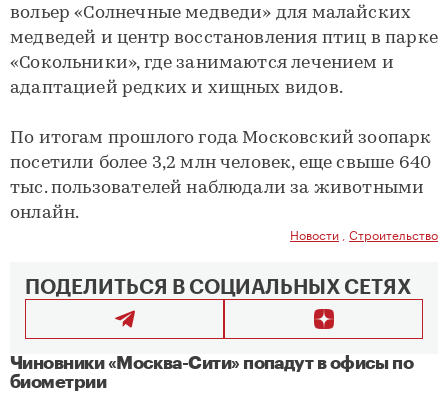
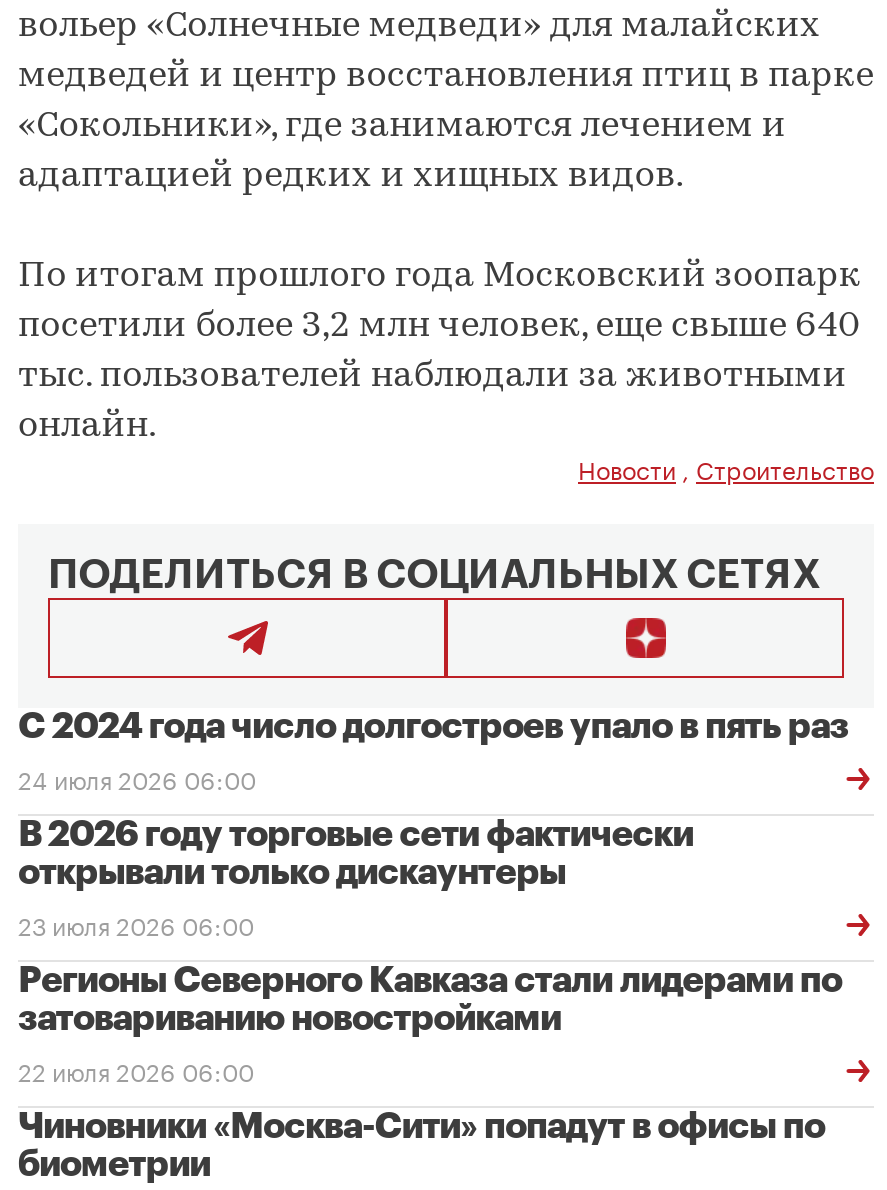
+ С 2024 года число долгостроев упало в пять раз
+ 24 июля 2026 06:00
+ В 2026 году торговые сети фактически
+ открывали только дискаунтеры
+ 23 июля 2026 06:00
+ Регионы Северного Кавказа стали лидерами по
+ затовариванию новостройками
+ 22 июля 2026 06:00
